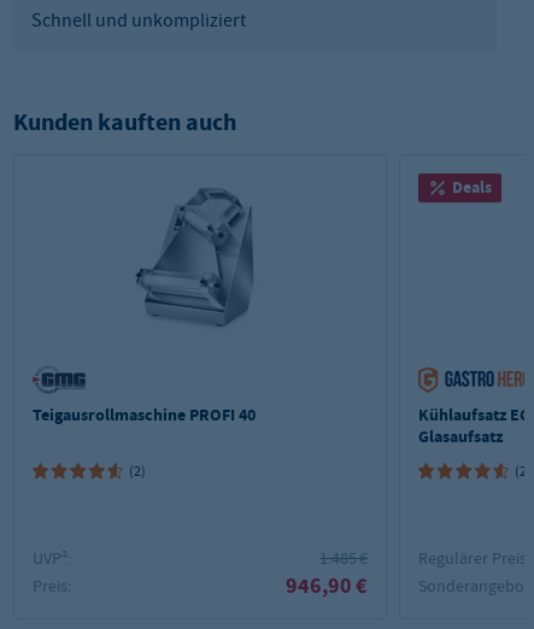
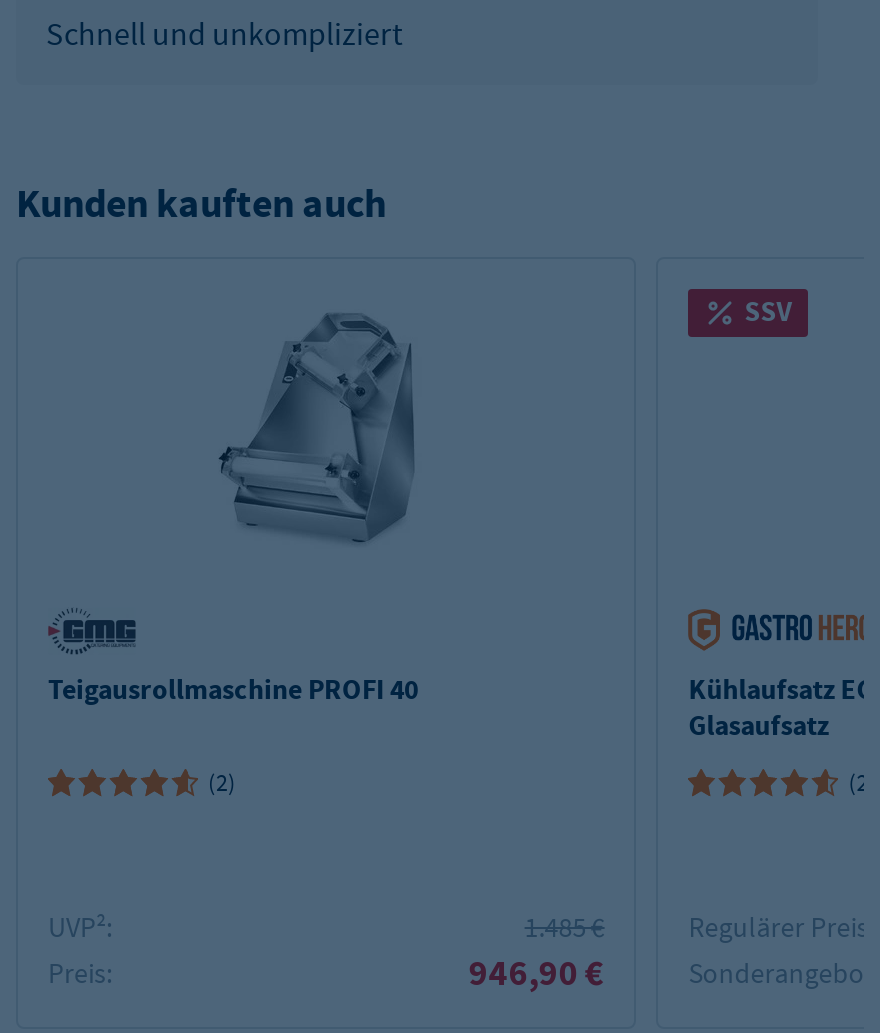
- Deals
+ SSV
